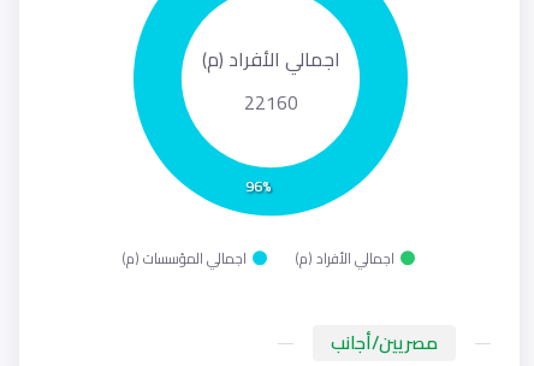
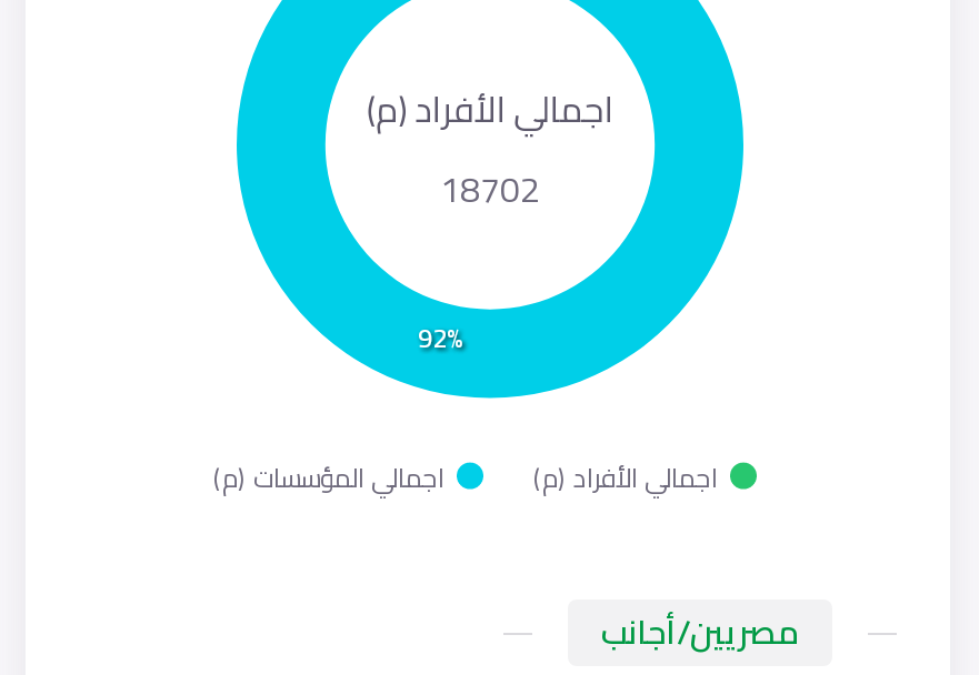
- 22160
+ 18702

- 96%
+ 92%
